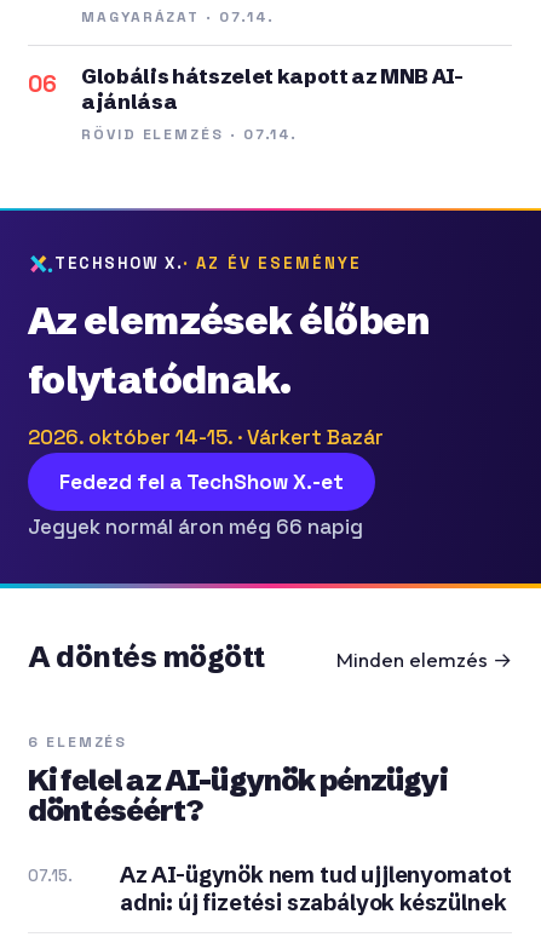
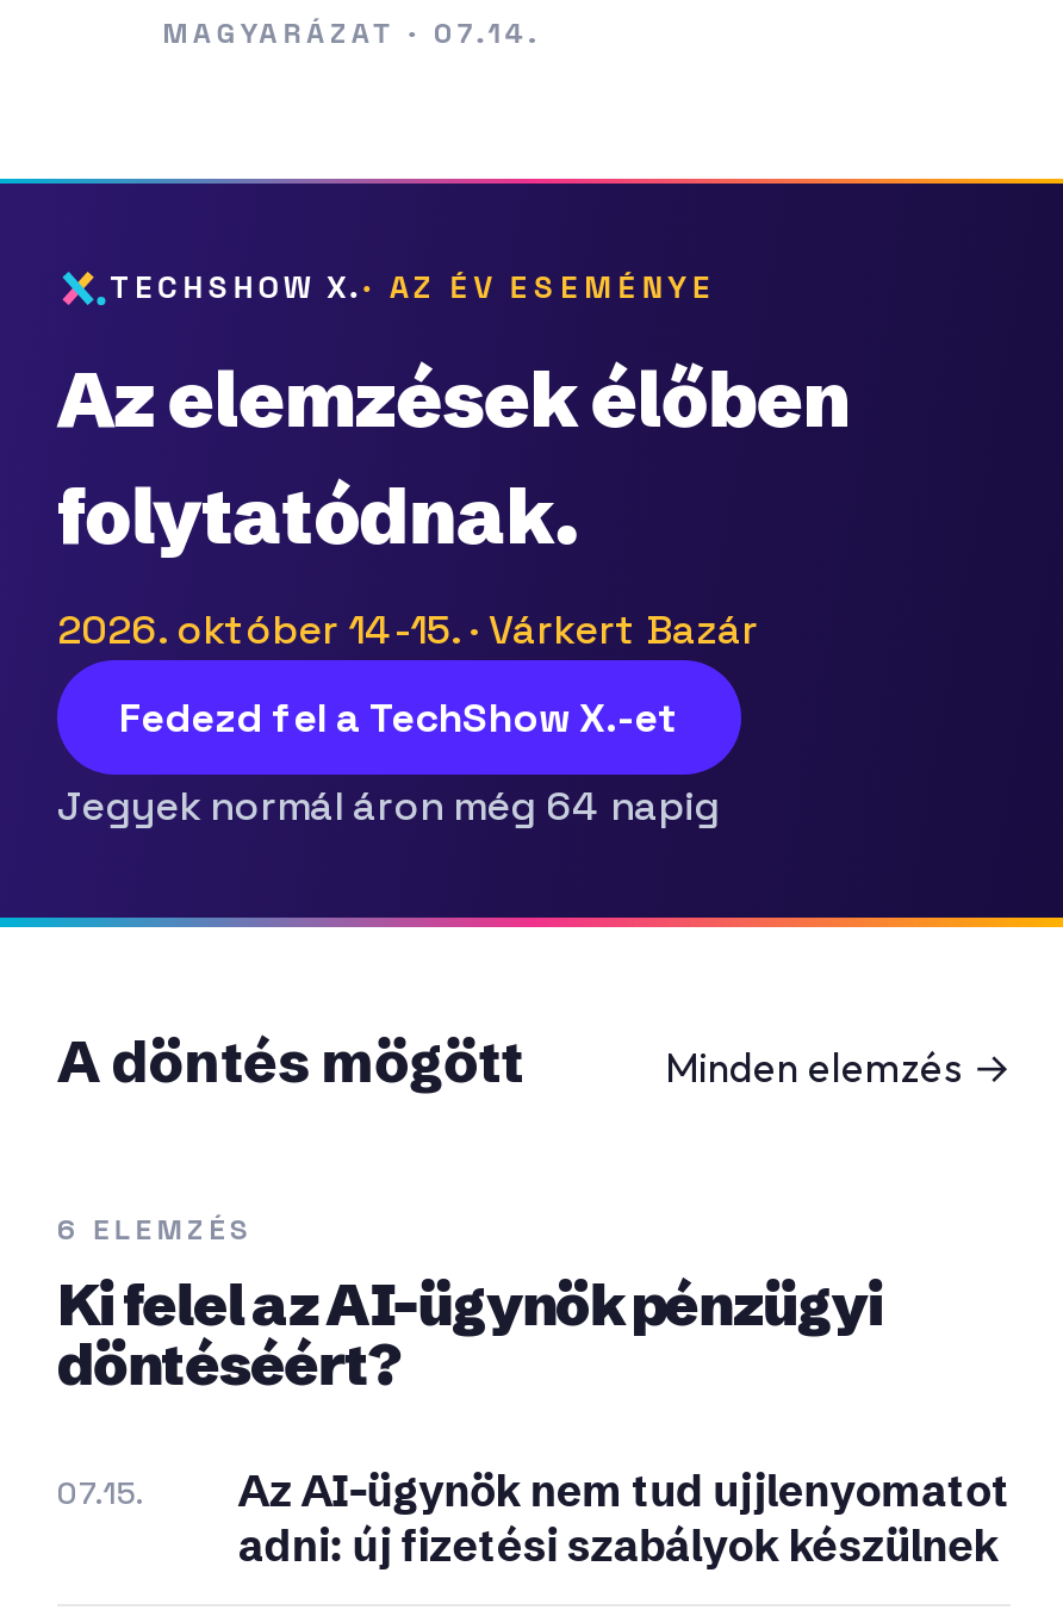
- 06
- Globális hátszelet kapott az MNB AI-
- ajánlása
- RÖVID ELEMZÉS · 07.14.

- Jegyek normál áron még 66 napig
+ Jegyek normál áron még 64 napig
